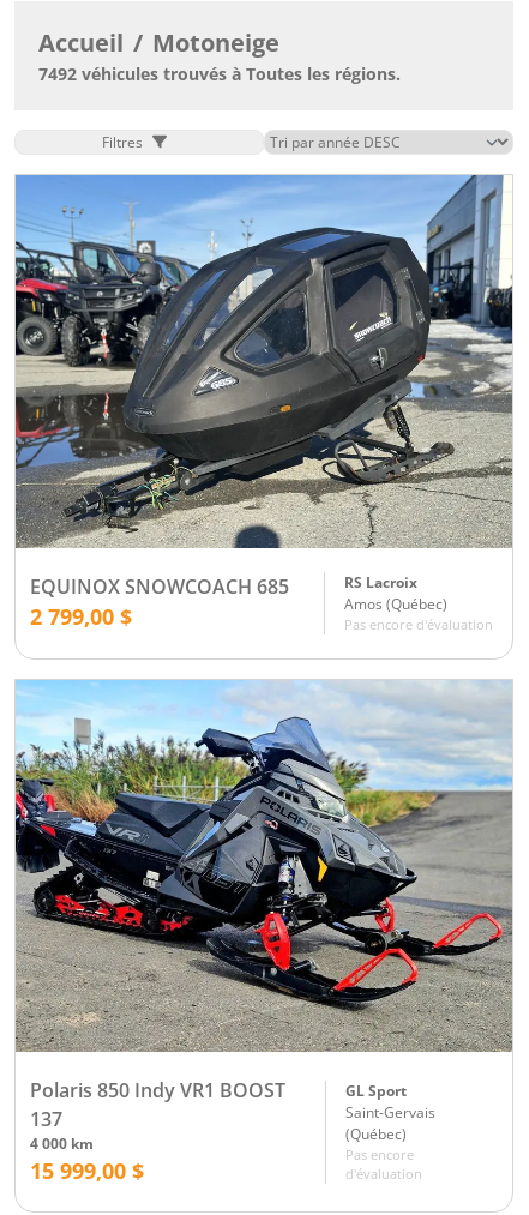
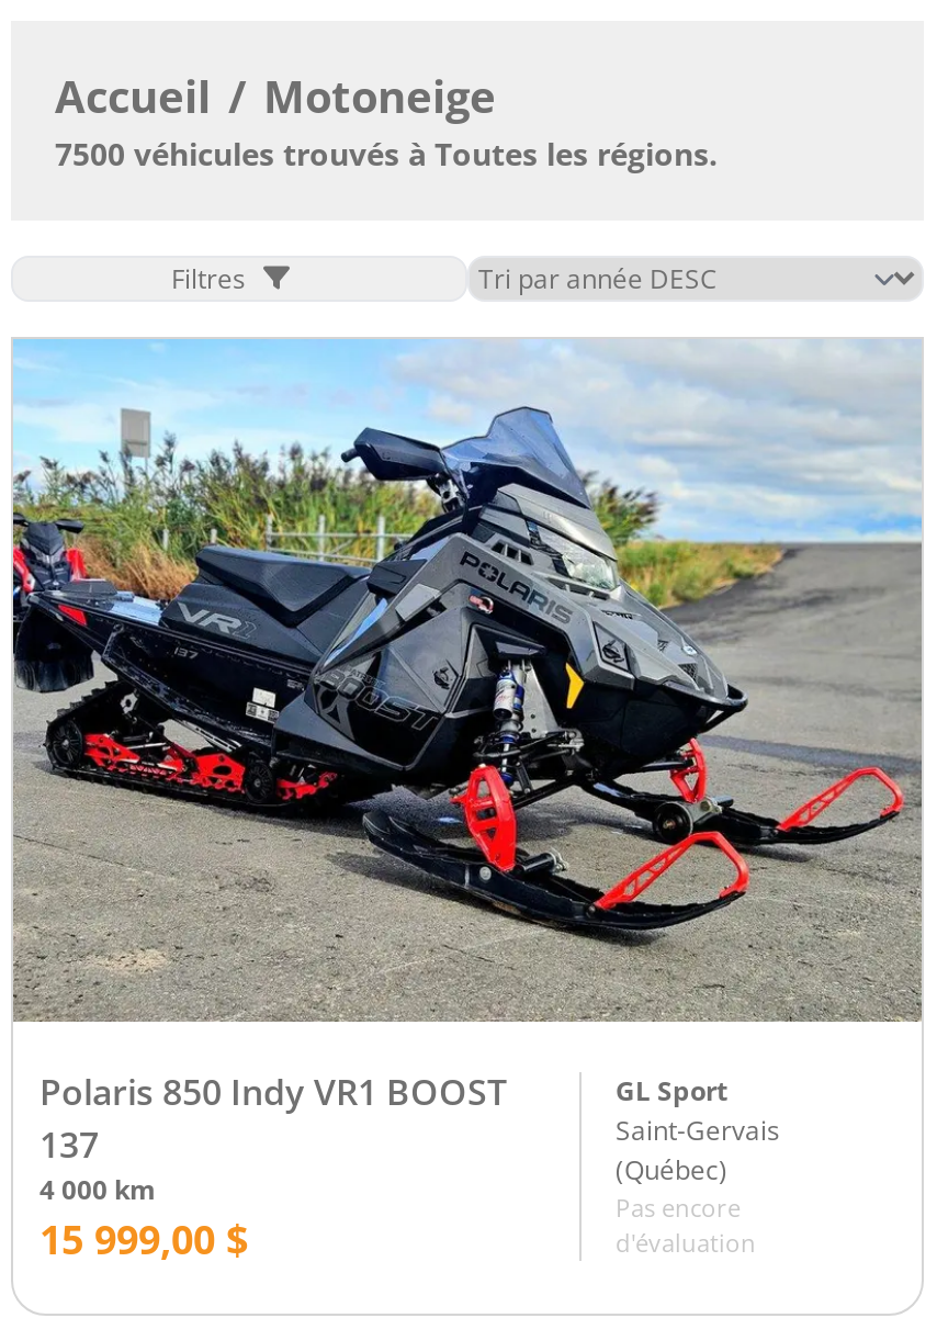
- 7492 véhicules trouvés à Toutes les régions.
+ 7500 véhicules trouvés à Toutes les régions.

- [image]
- RS Lacroix
- Amos (Québec)
- Pas encore d'évaluation

- EQUINOX SNOWCOACH 685
- 2 799,00 $
